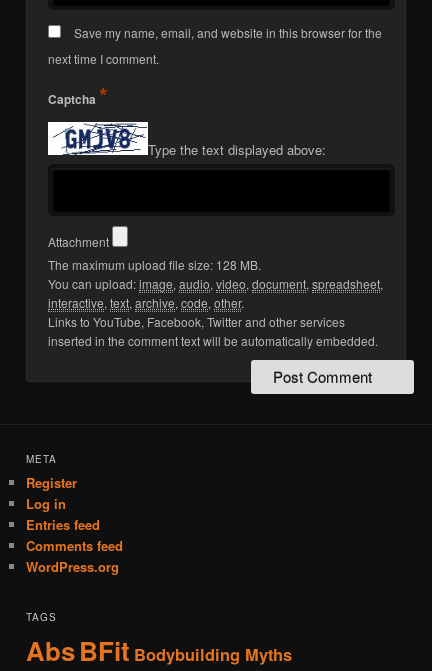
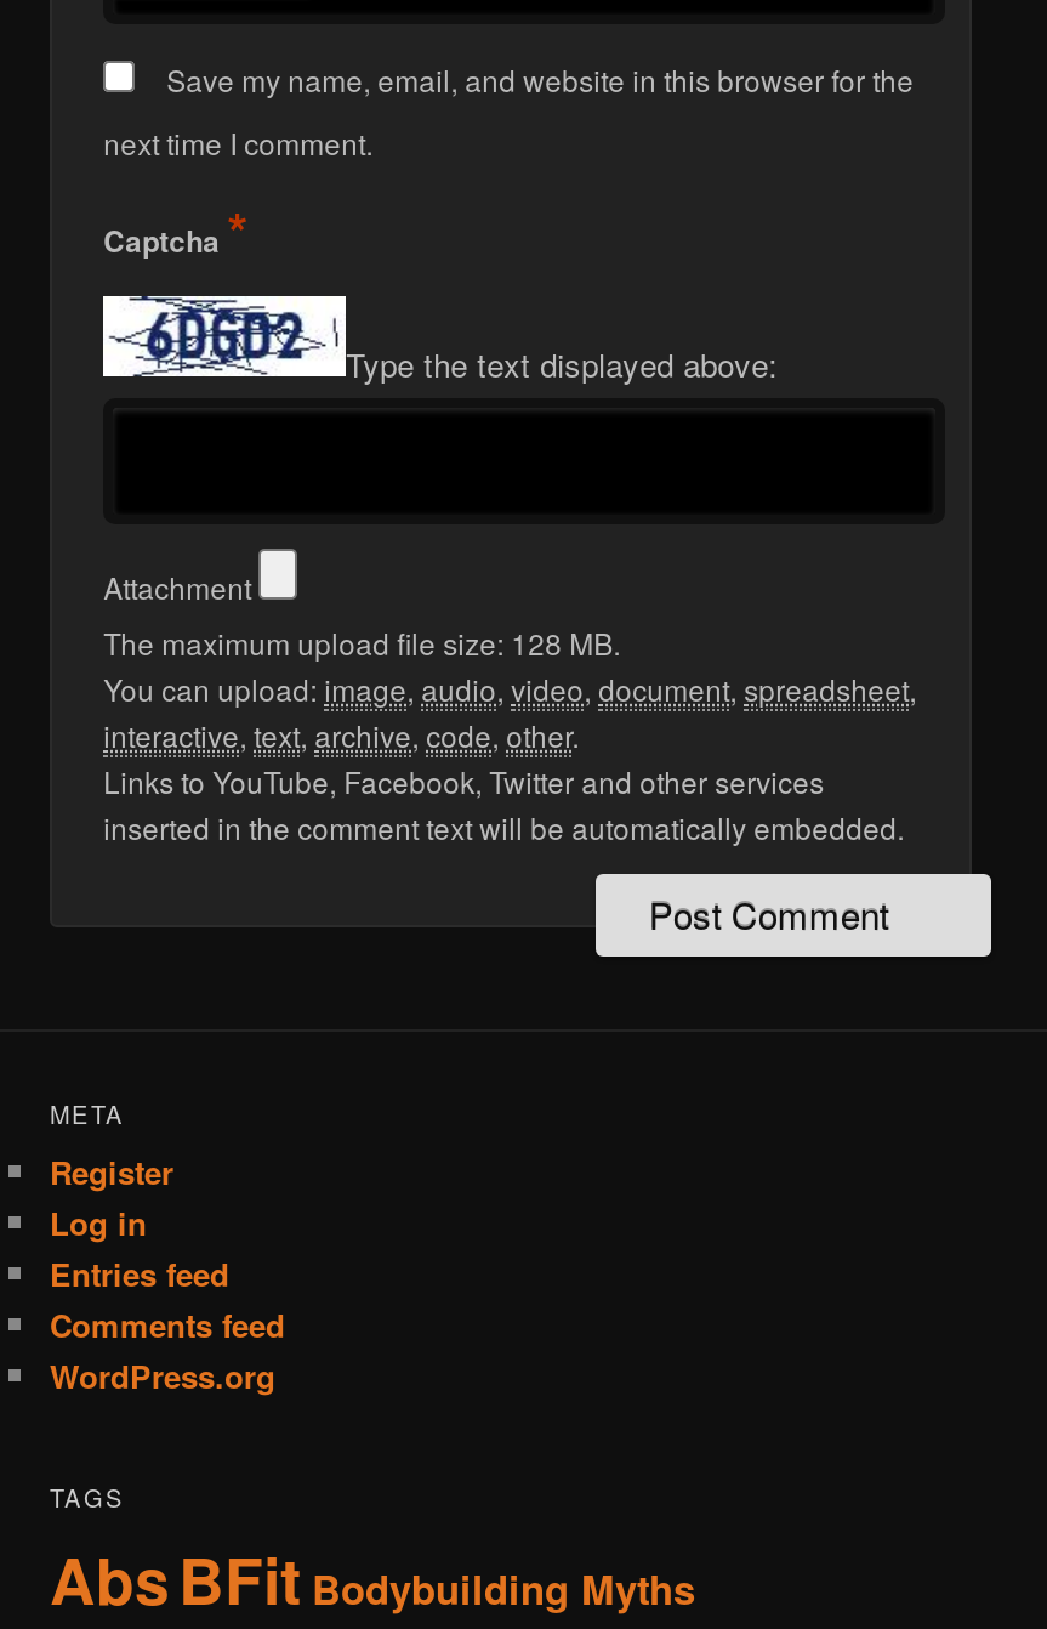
- [image]
+ [image]
